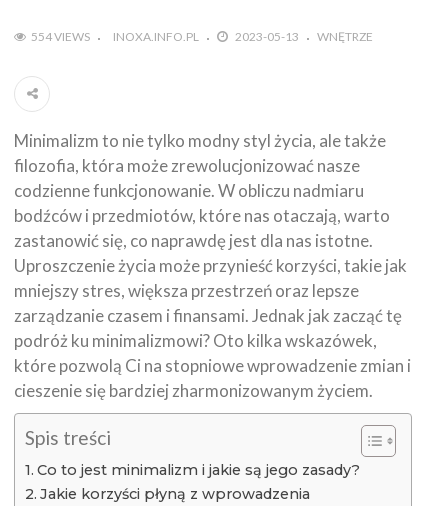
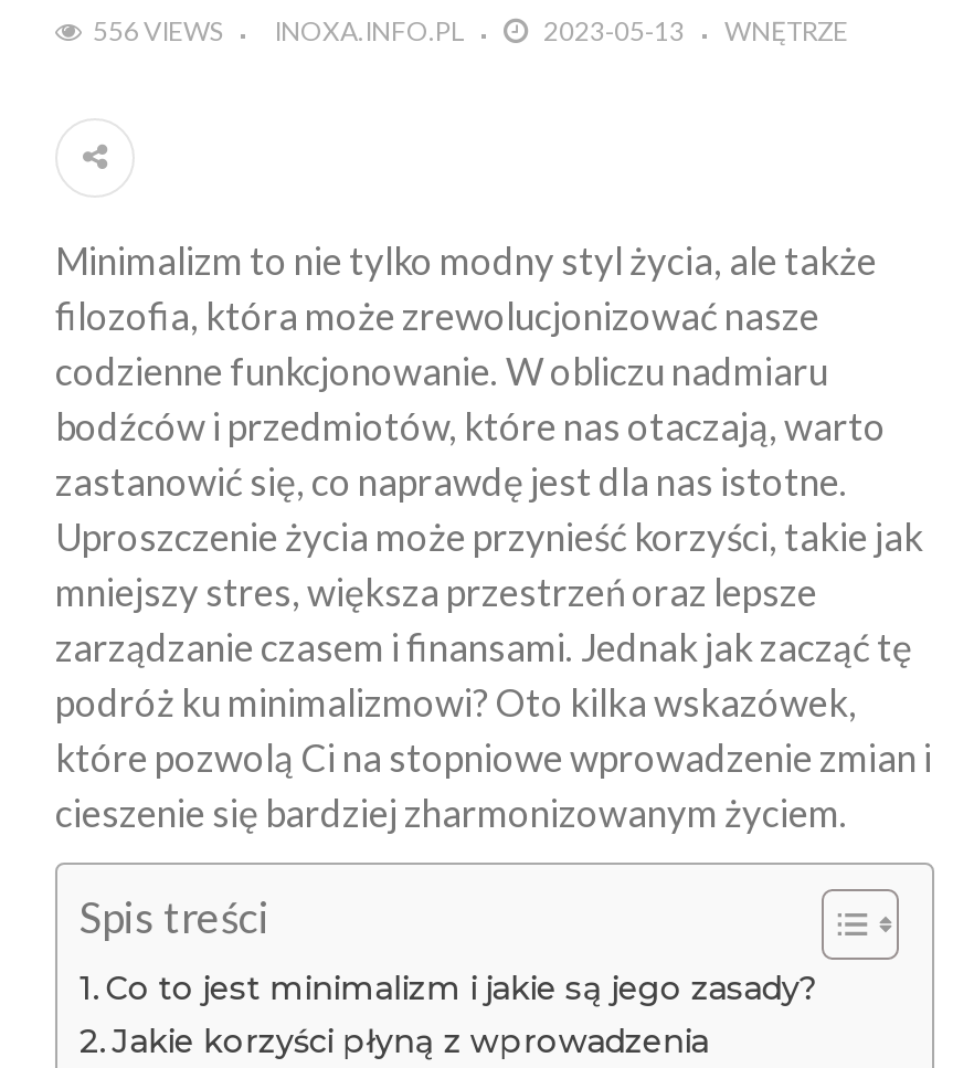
- 554 VIEWS INOXA.INFO.PL
+ 556 VIEWS INOXA.INFO.PL
